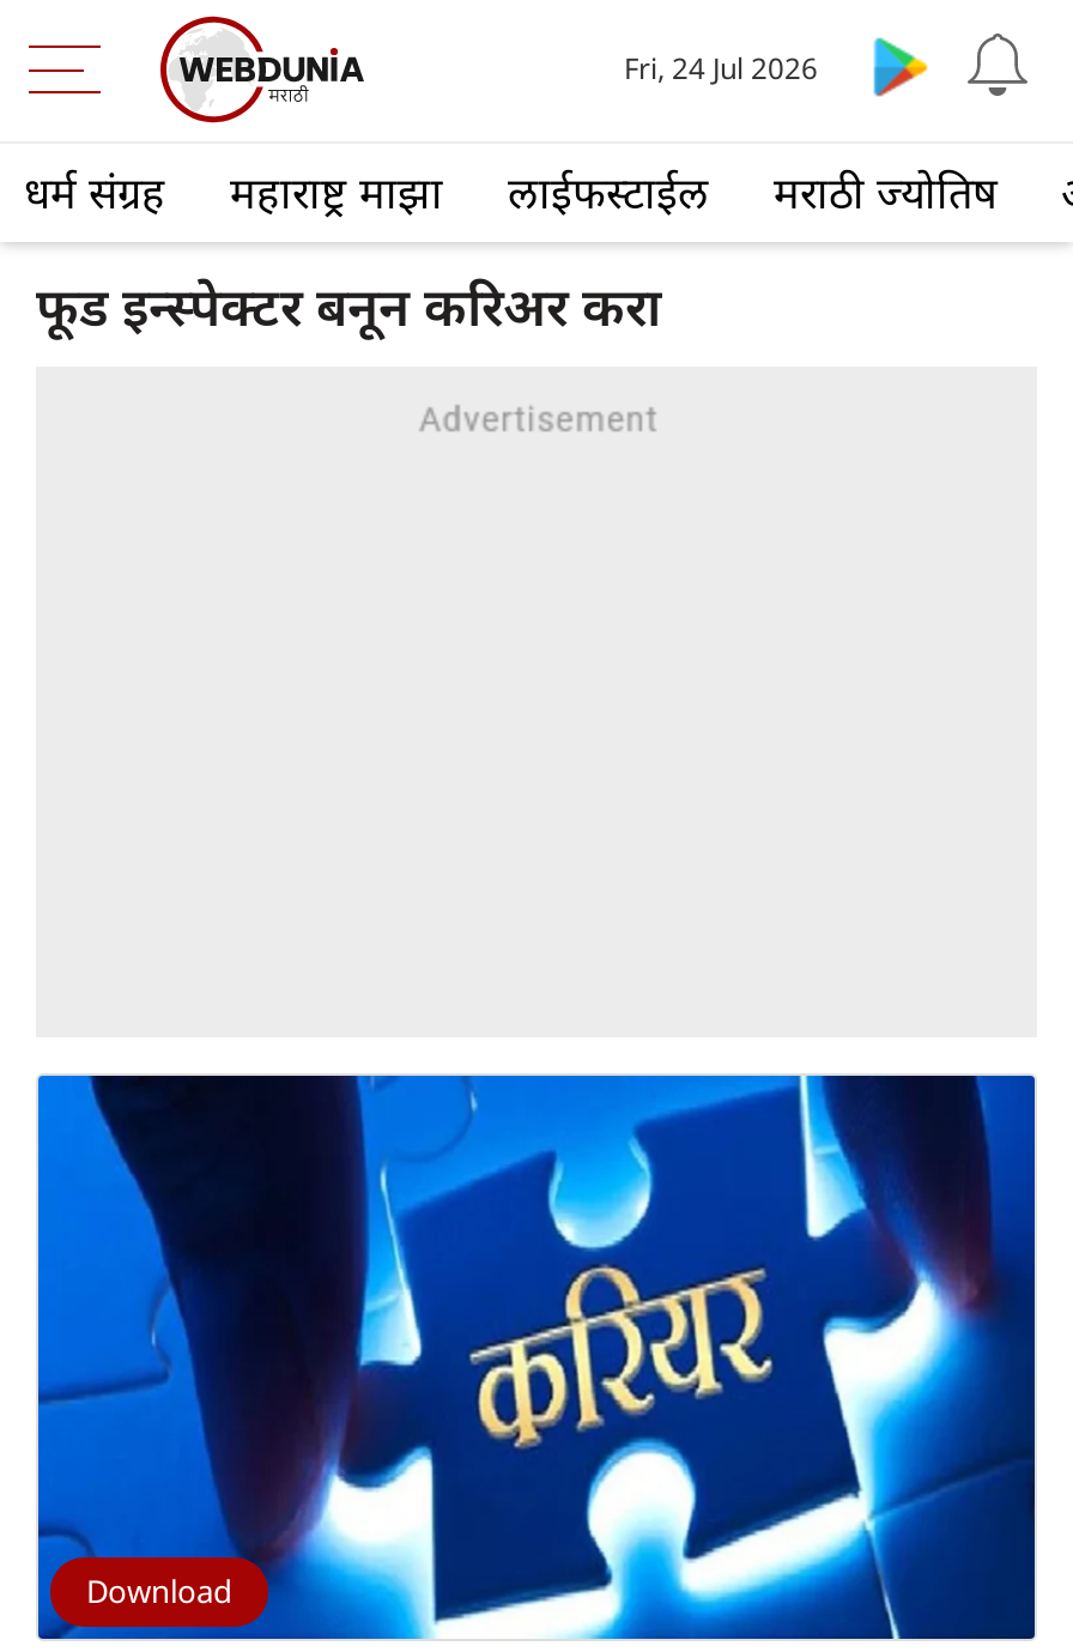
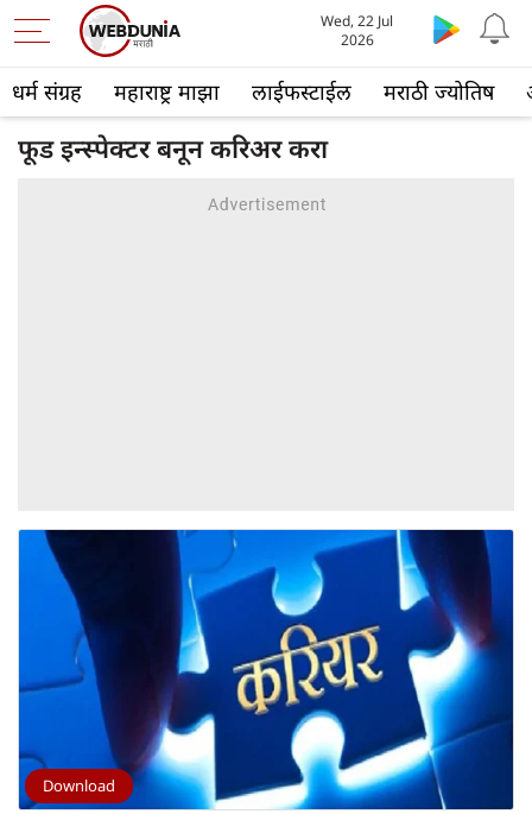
- Fri, 24 Jul 2026
+ Wed, 22 Jul
+ 2026
